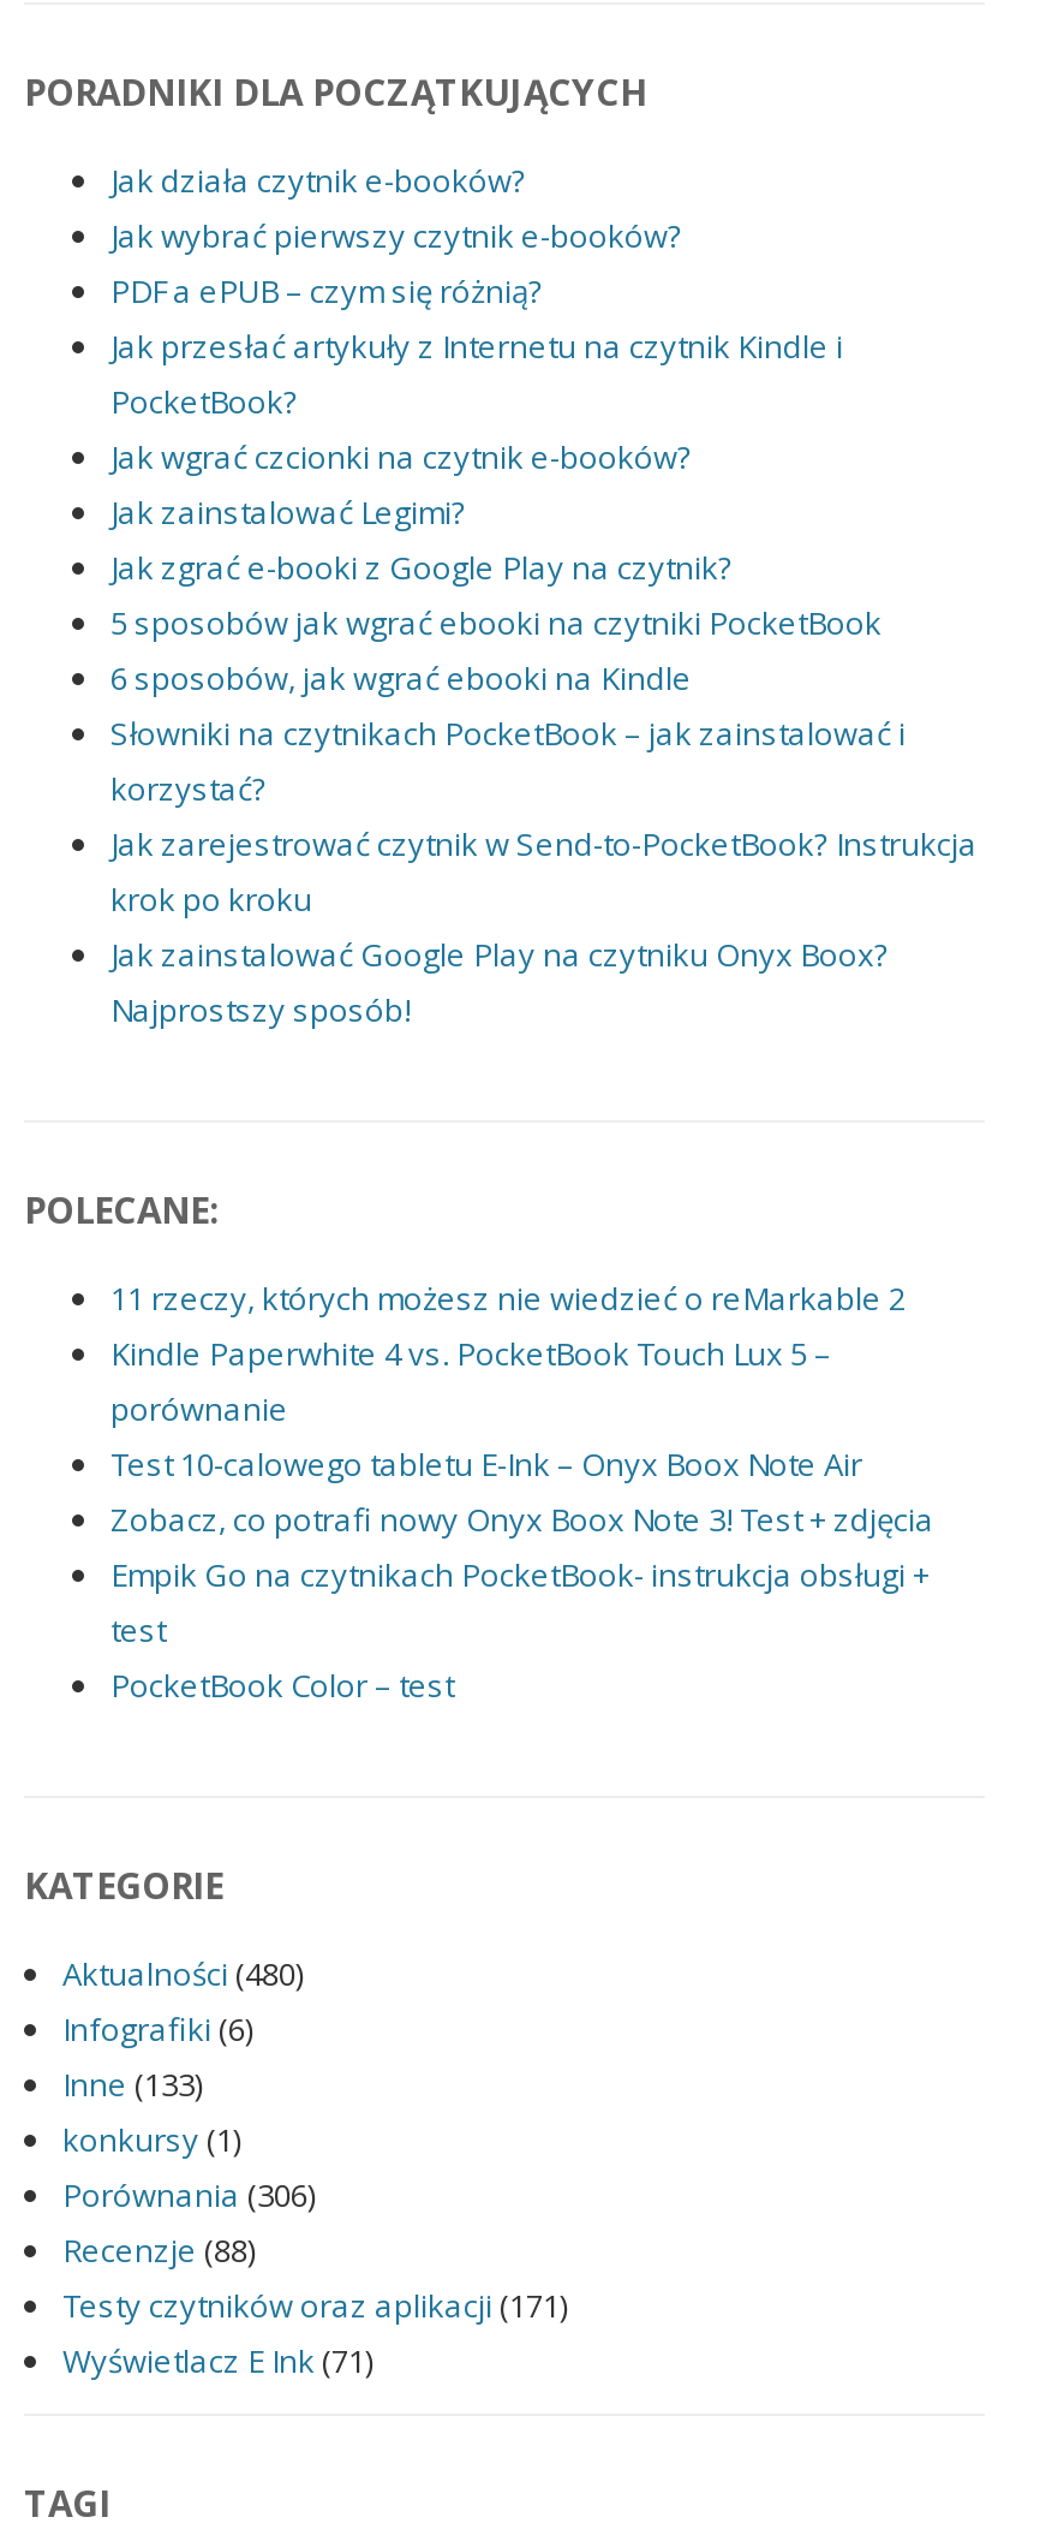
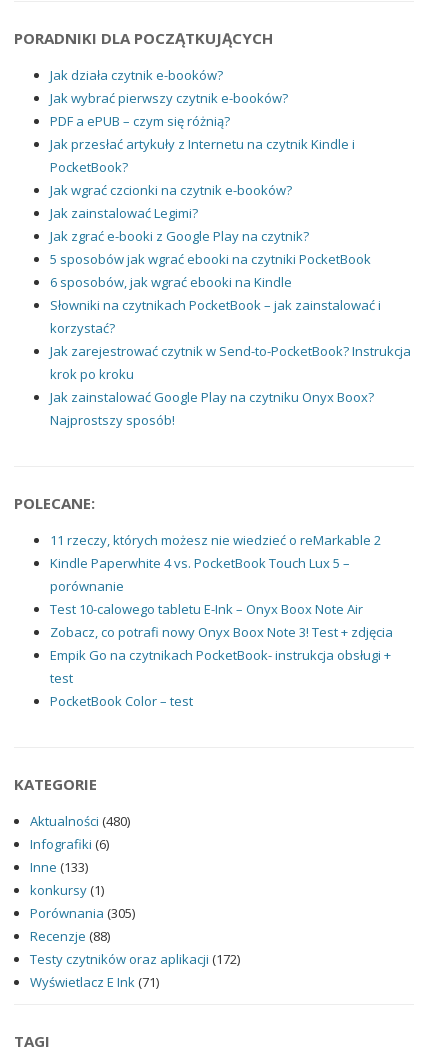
- Porównania (306)
+ Porównania (305)

- Testy czytników oraz aplikacji (171)
+ Testy czytników oraz aplikacji (172)
